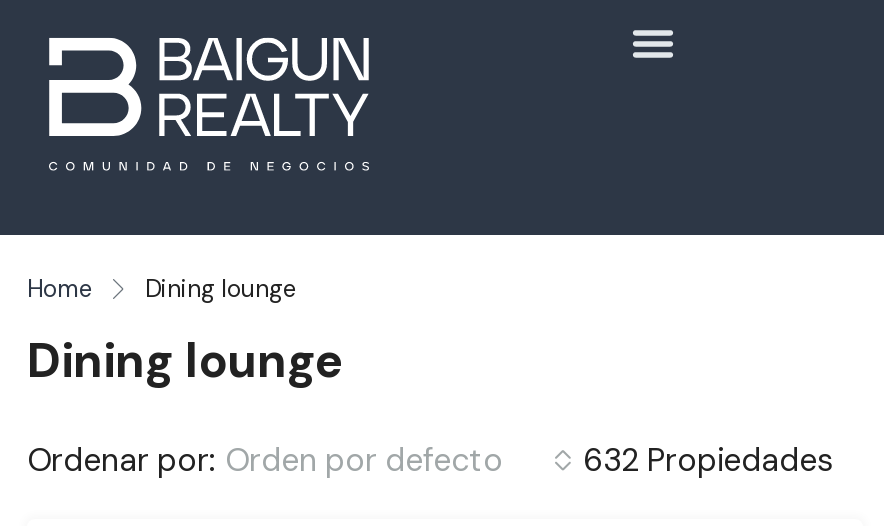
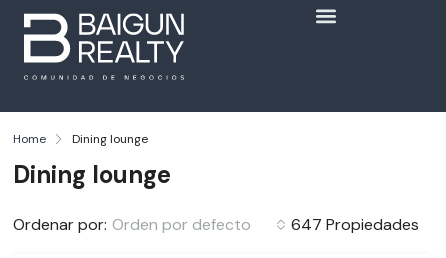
- Ordenar por: Orden por defecto 632 Propiedades
+ Ordenar por: Orden por defecto 647 Propiedades
